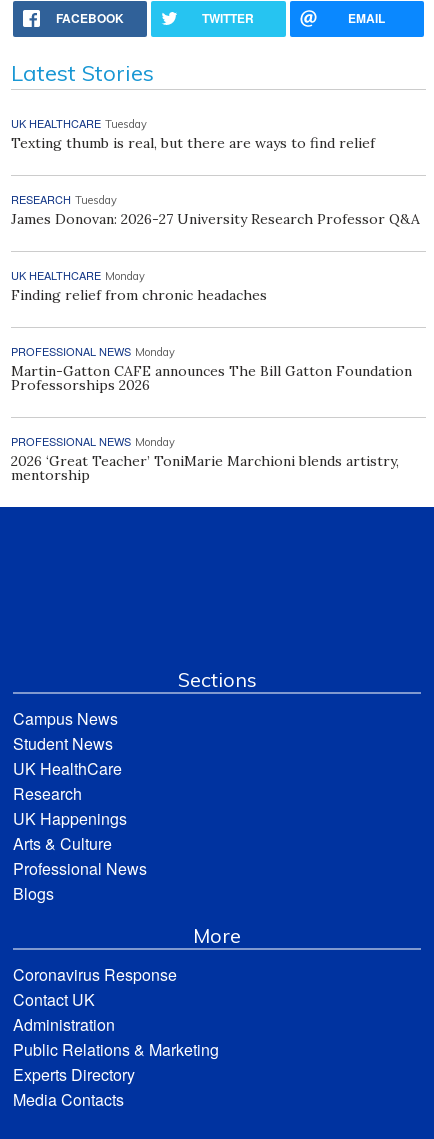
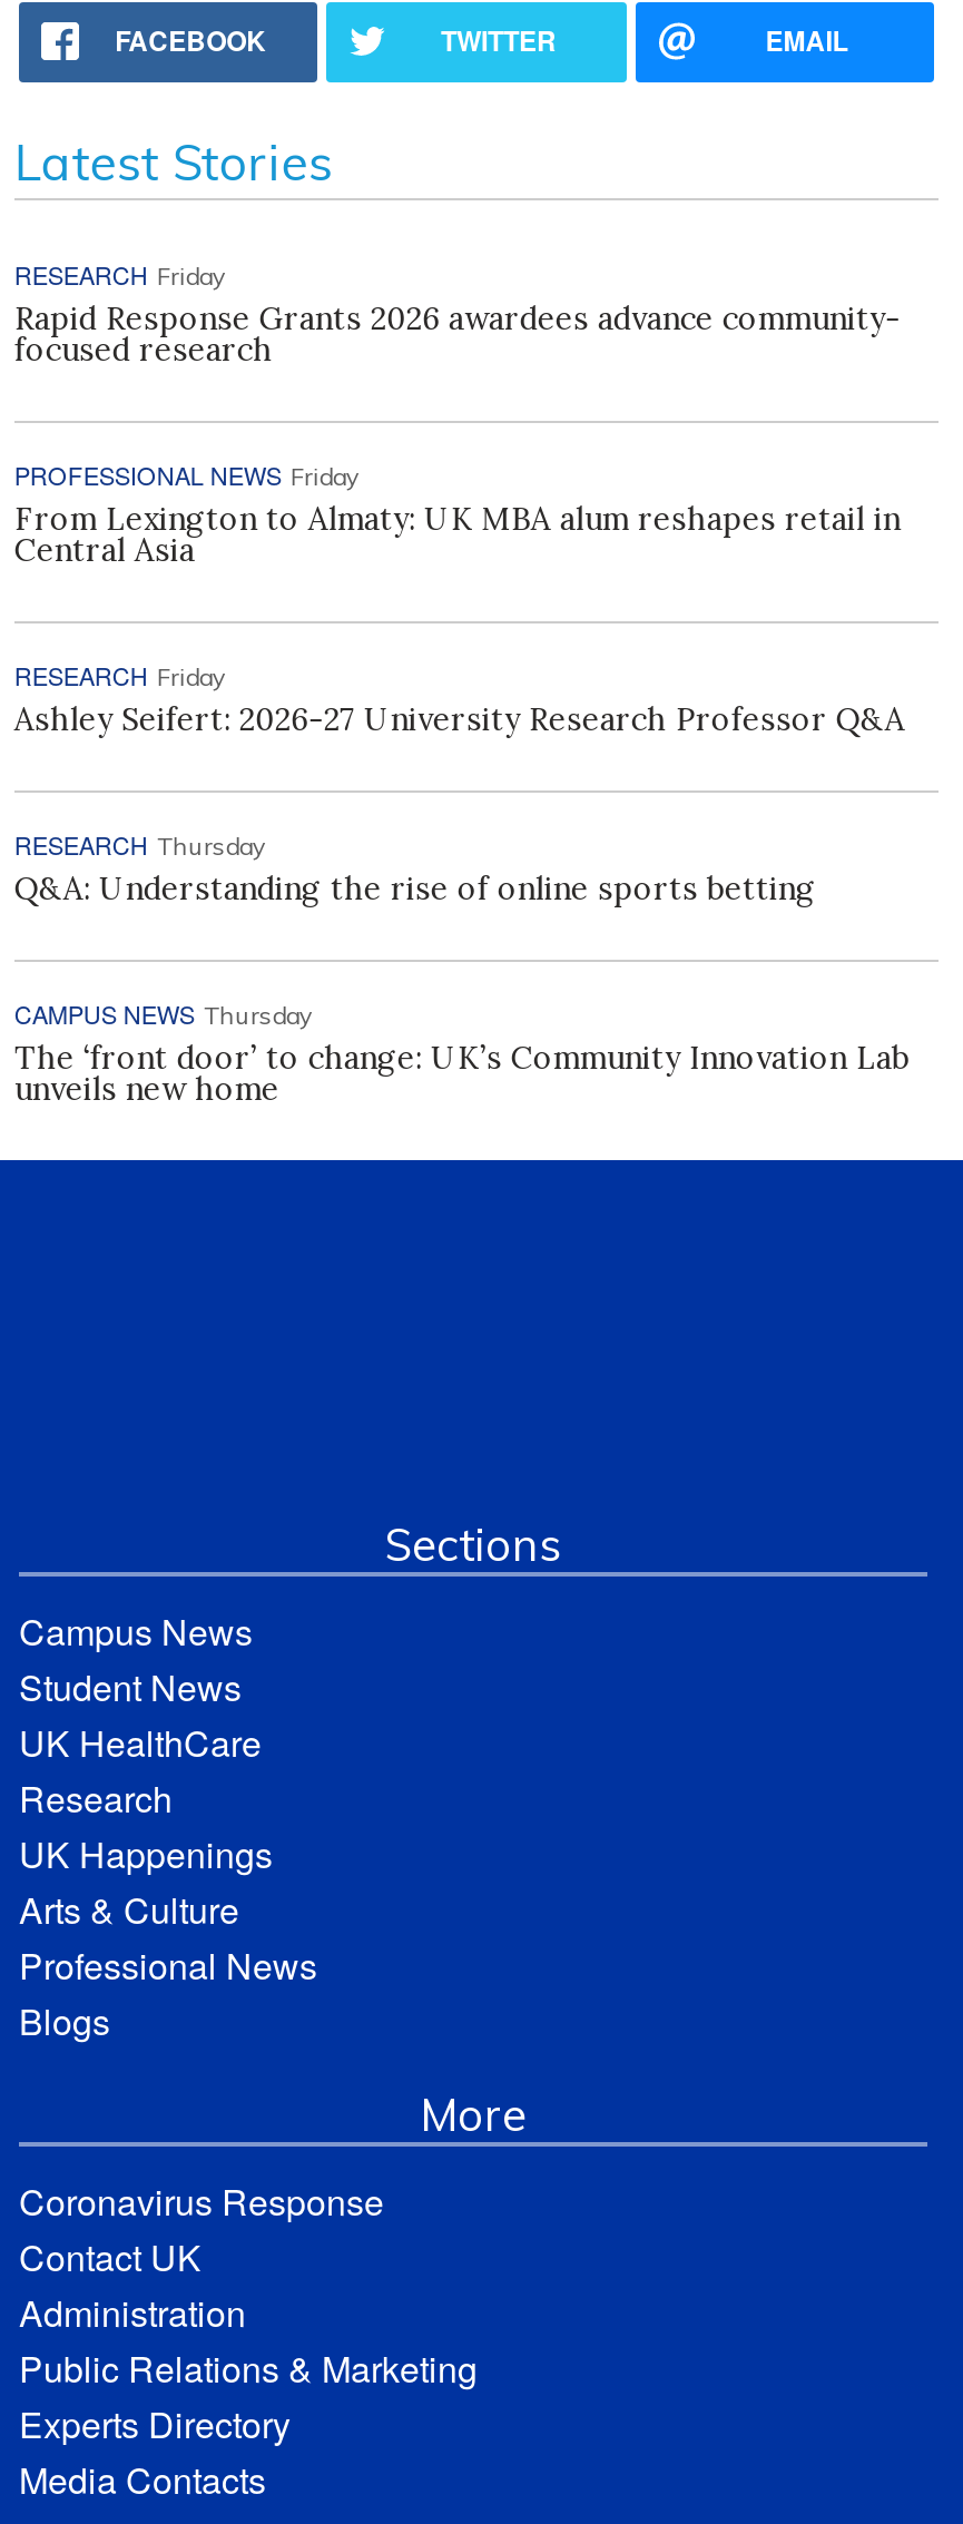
- UK HEALTHCARE Tuesday
- Texting thumb is real, but there are ways to find relief
+ RESEARCH Friday
+ Rapid Response Grants 2026 awardees advance community-
+ focused research

- RESEARCH Tuesday
- James Donovan: 2026-27 University Research Professor Q&A
+ PROFESSIONAL NEWS Friday
+ From Lexington to Almaty: UK MBA alum reshapes retail in
+ Central Asia

- UK HEALTHCARE Monday
- Finding relief from chronic headaches
+ RESEARCH Friday
+ Ashley Seifert: 2026-27 University Research Professor Q&A

- PROFESSIONAL NEWS Monday
- Martin-Gatton CAFE announces The Bill Gatton Foundation
- Professorships 2026
+ RESEARCH Thursday
+ Q&A: Understanding the rise of online sports betting

- PROFESSIONAL NEWS Monday
- 2026 ‘Great Teacher’ ToniMarie Marchioni blends artistry,
- mentorship
+ CAMPUS NEWS Thursday
+ The ‘front door’ to change: UK’s Community Innovation Lab
+ unveils new home
